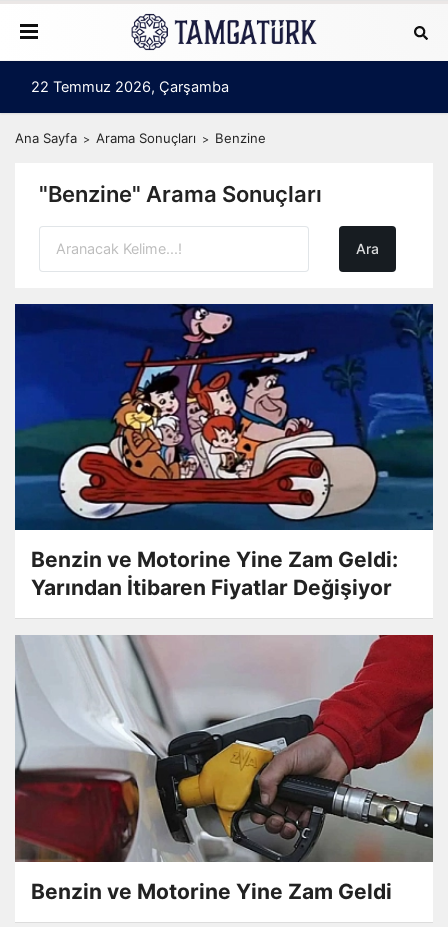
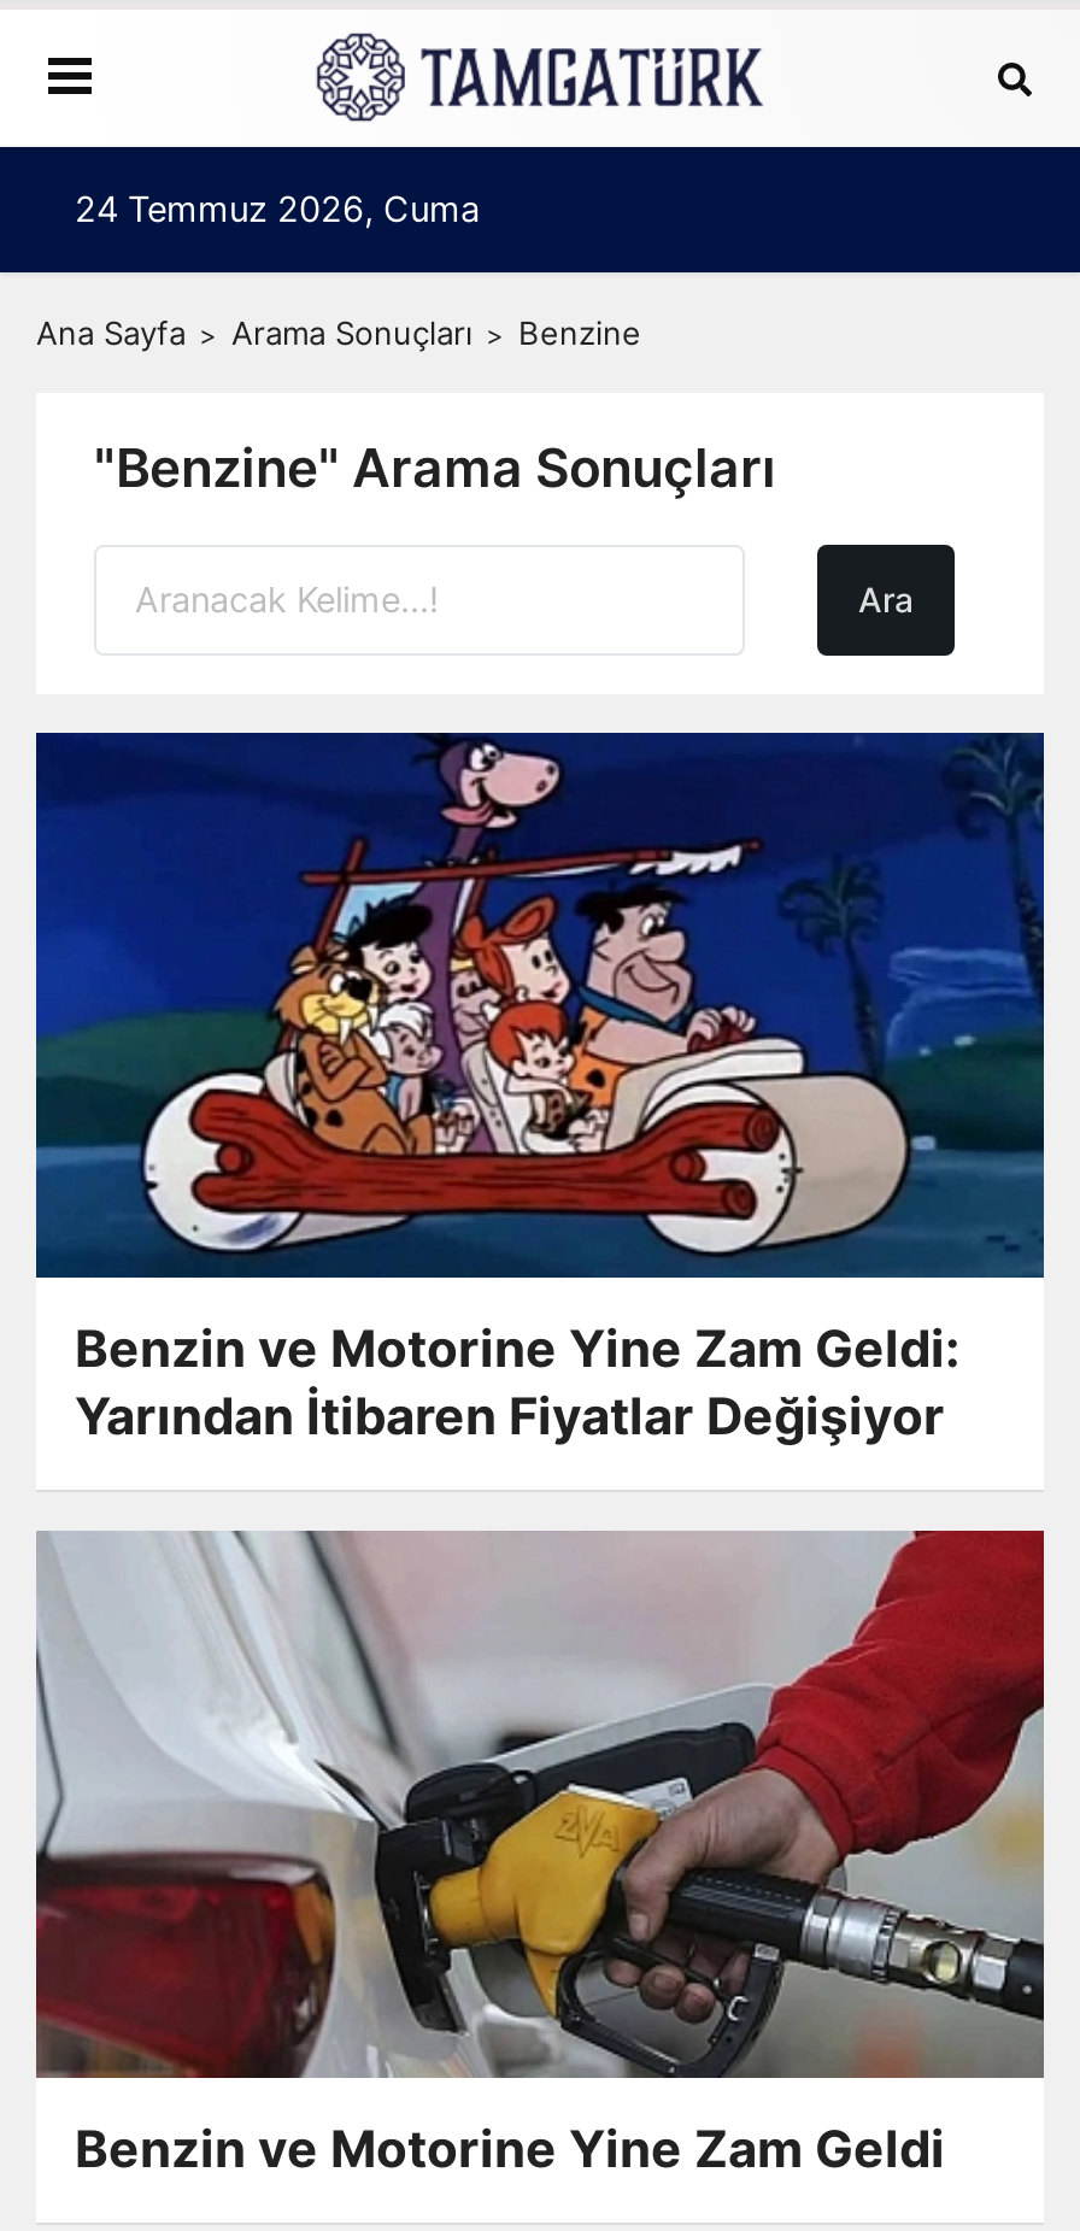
- 22 Temmuz 2026, Çarşamba
+ 24 Temmuz 2026, Cuma
